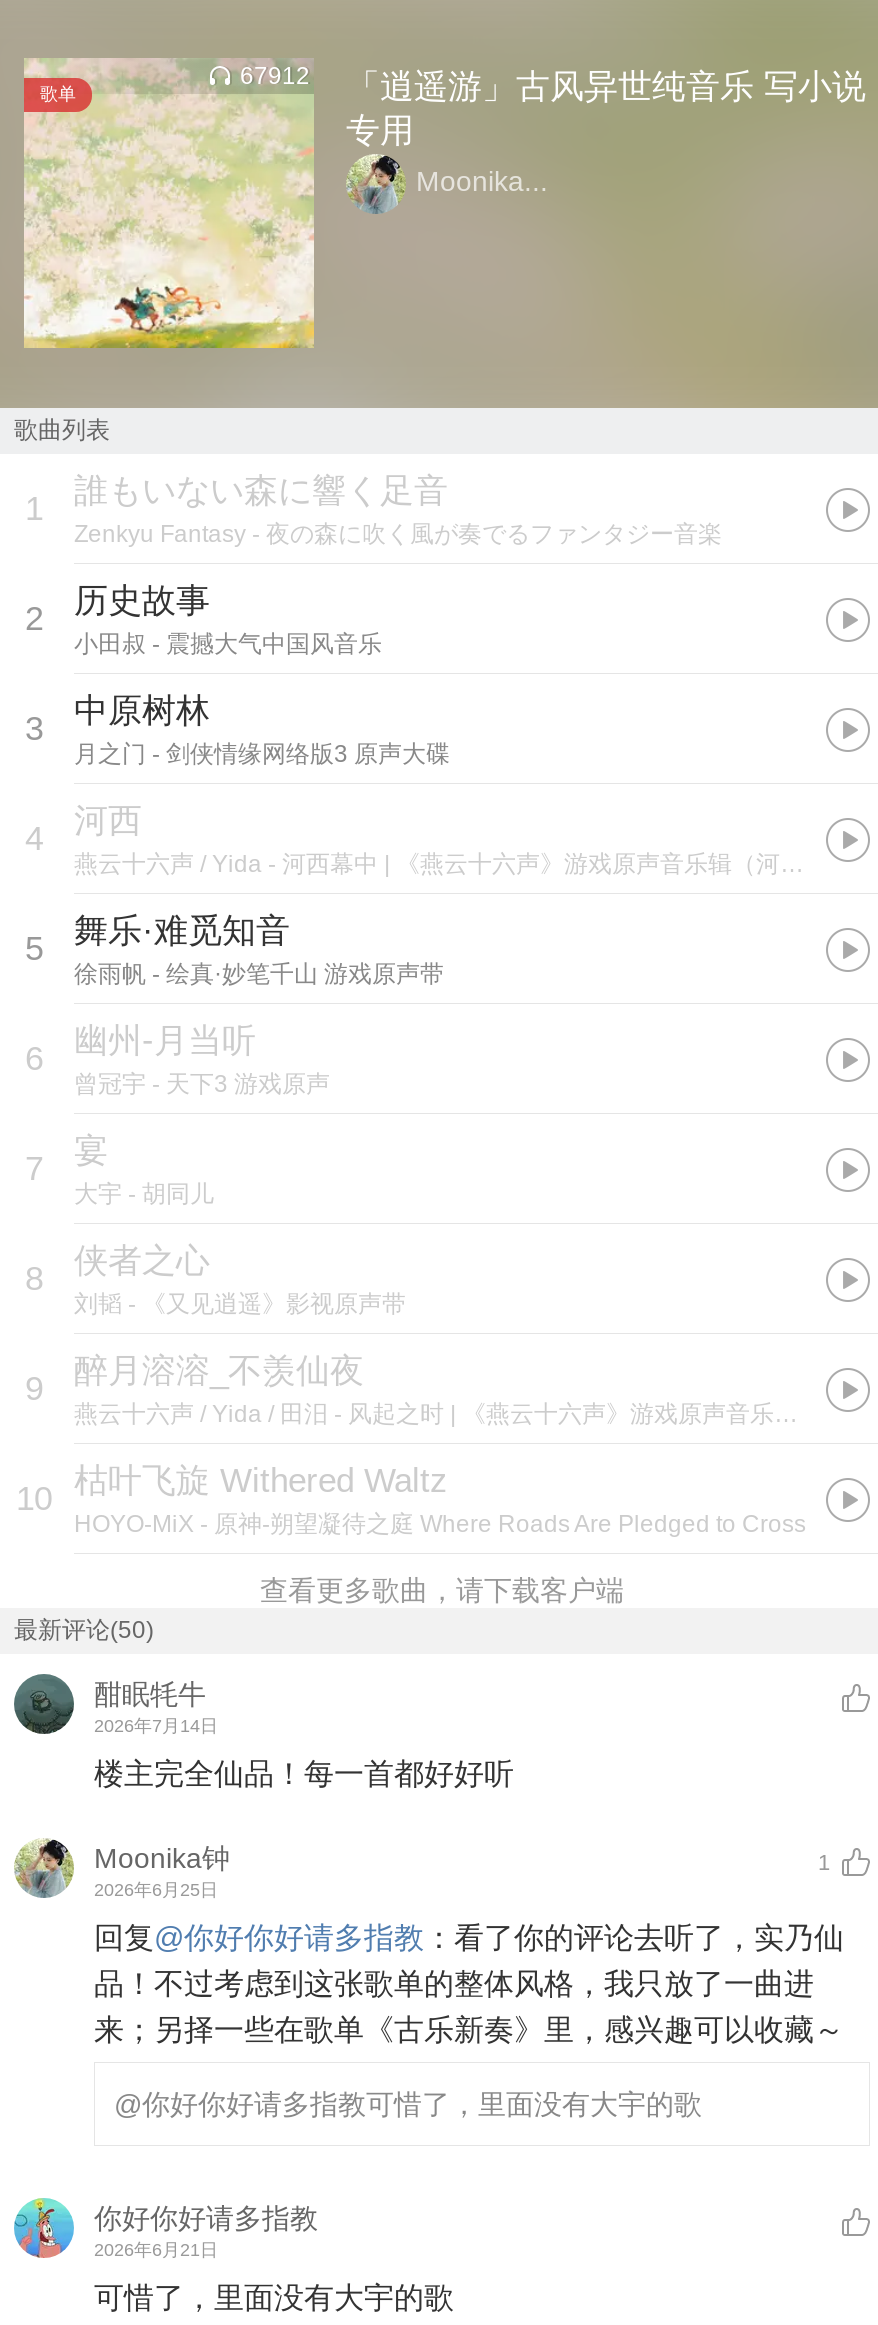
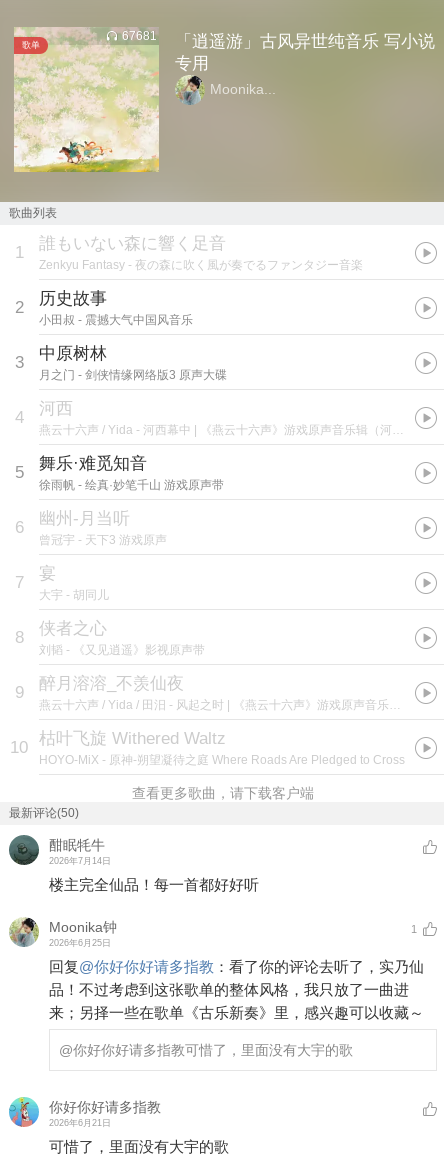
- 67912 「逍遥游」古风异世纯音乐 写小说
+ 67681 「逍遥游」古风异世纯音乐 写小说
